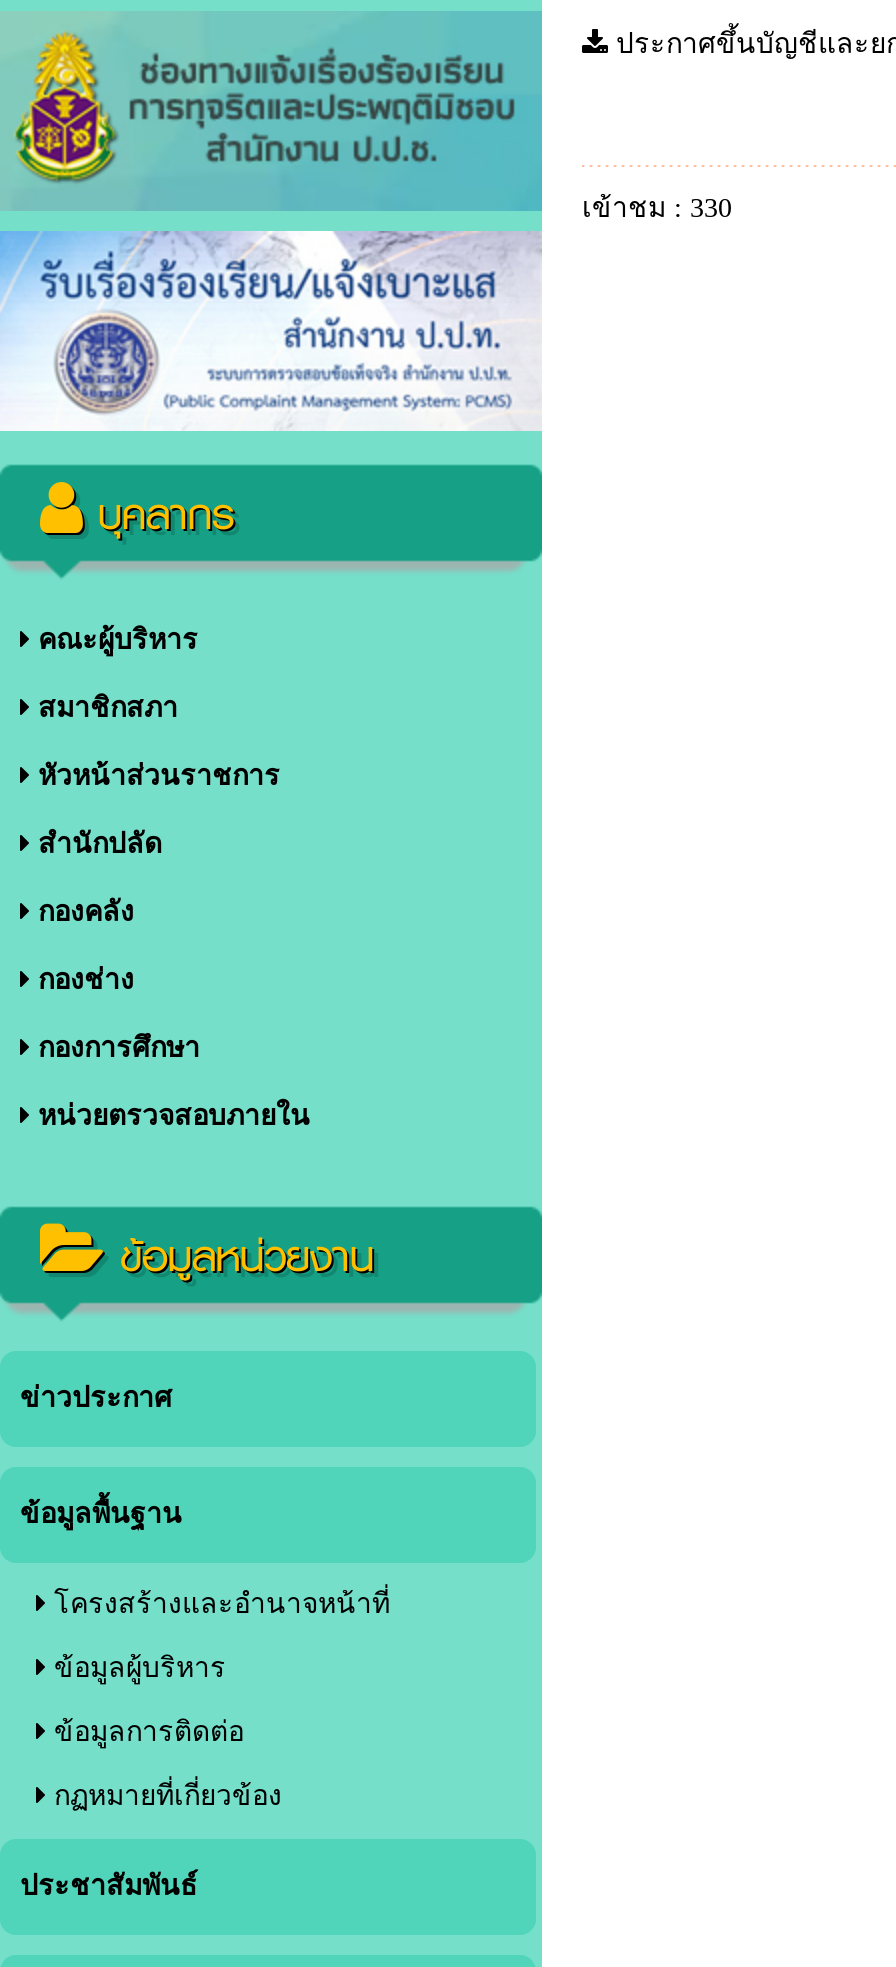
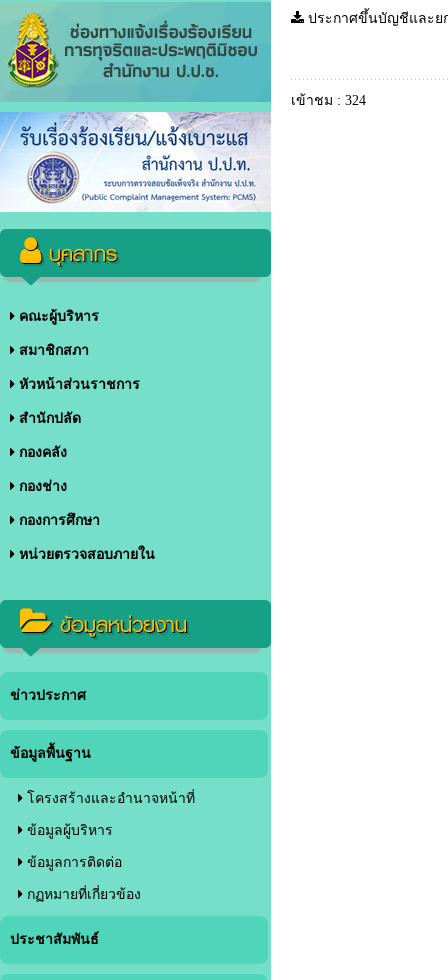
- เข้าชม : 330
+ เข้าชม : 324
